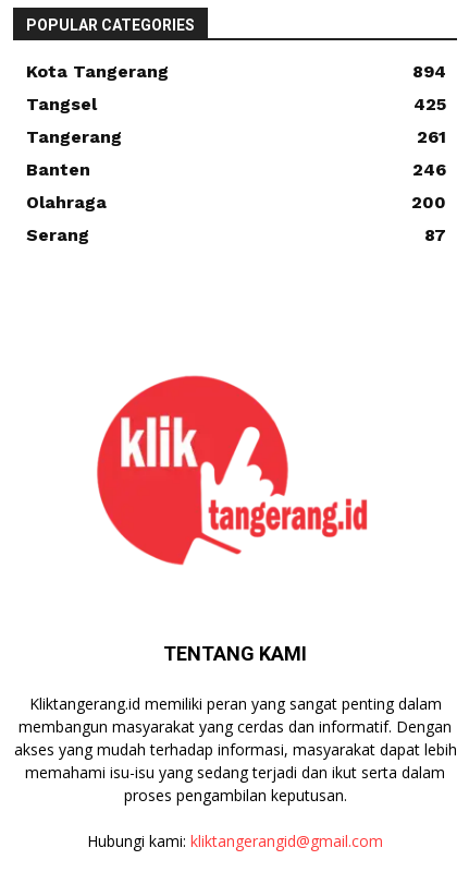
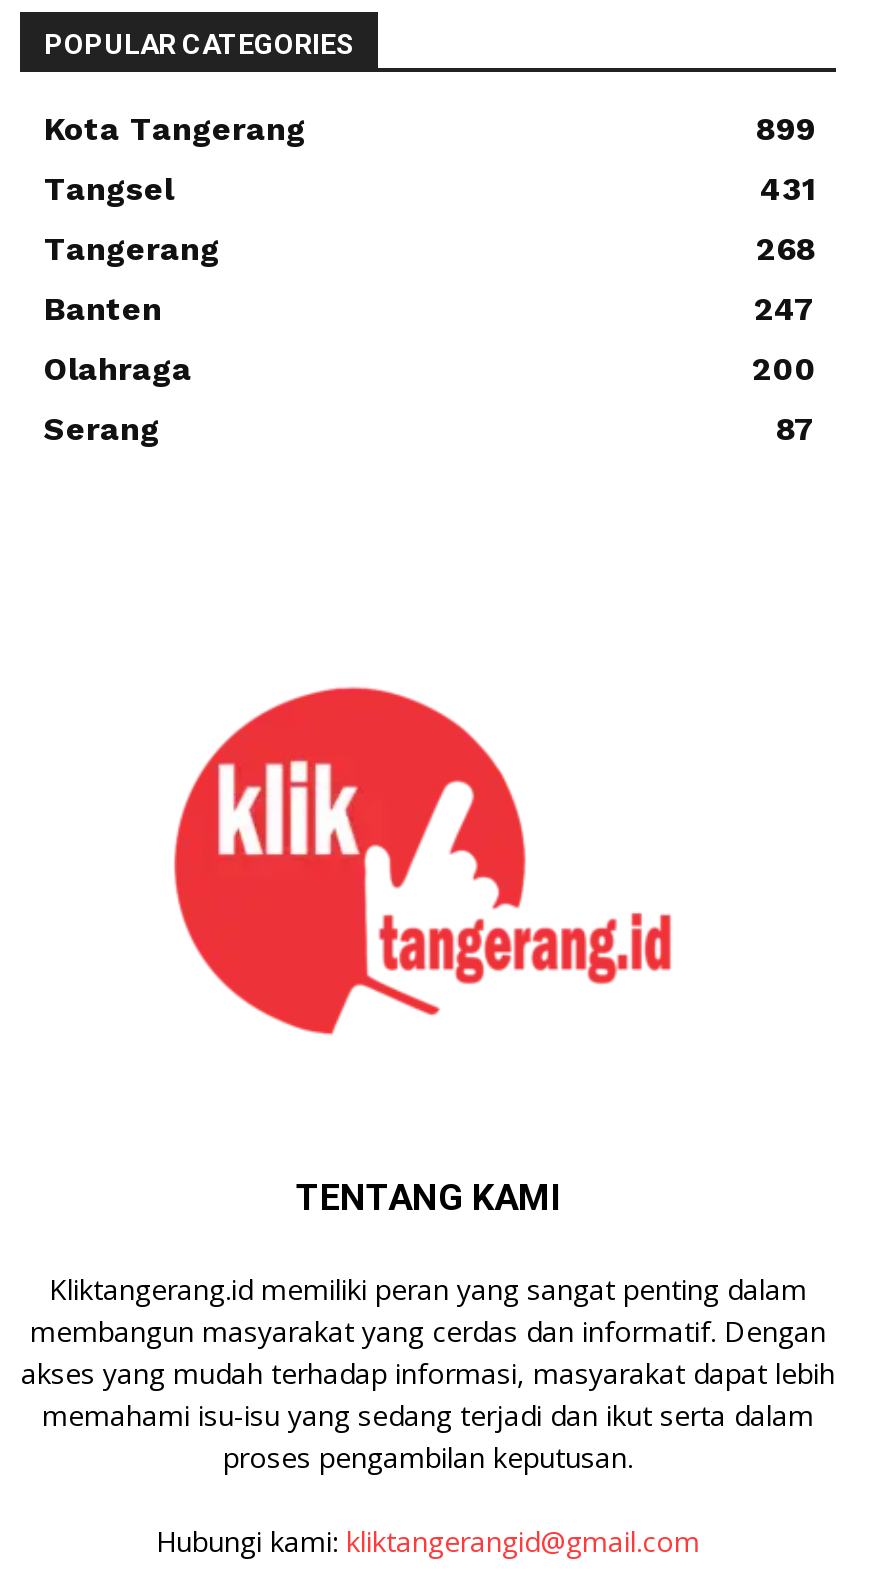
- 894
+ 899

- 425
+ 431

- 261
+ 268

- 246
+ 247
